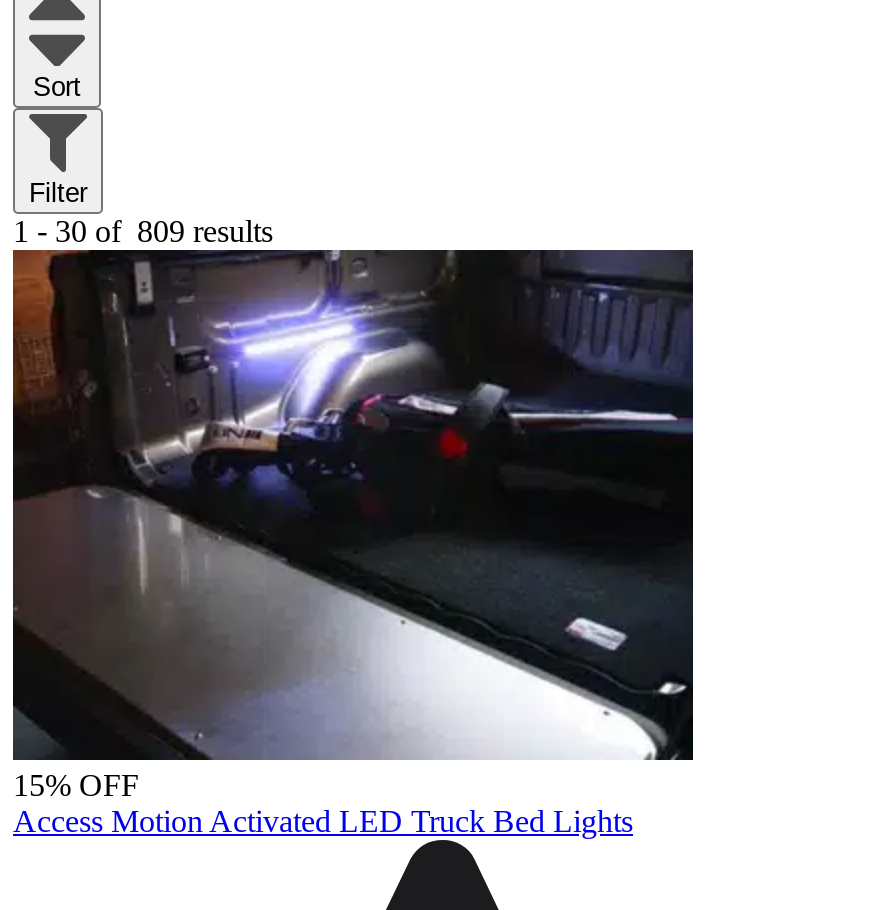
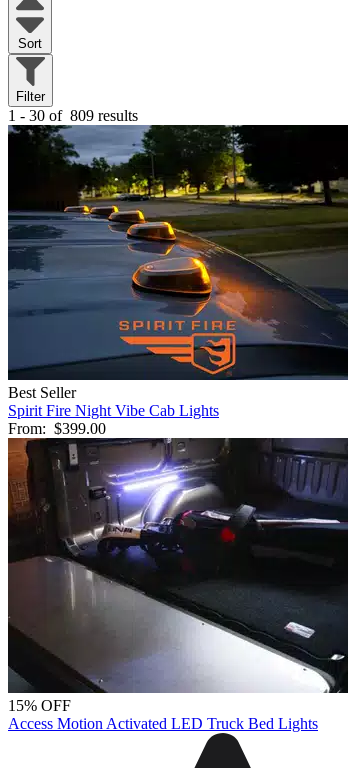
+ [image]
+ Best Seller
+ Spirit Fire Night Vibe Cab Lights
+ From: $399.00
